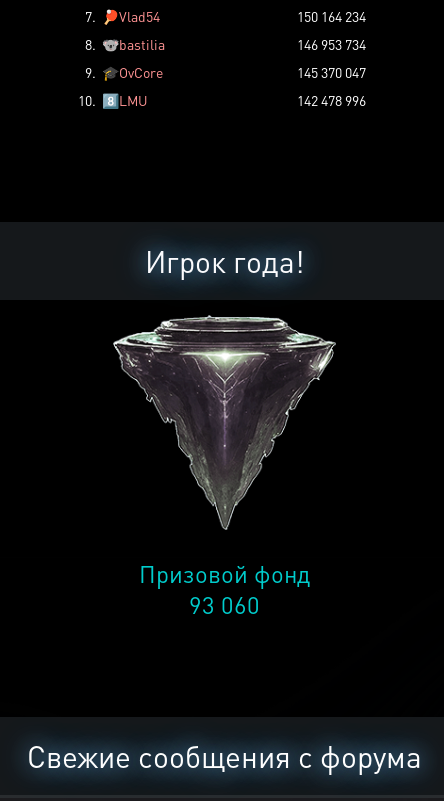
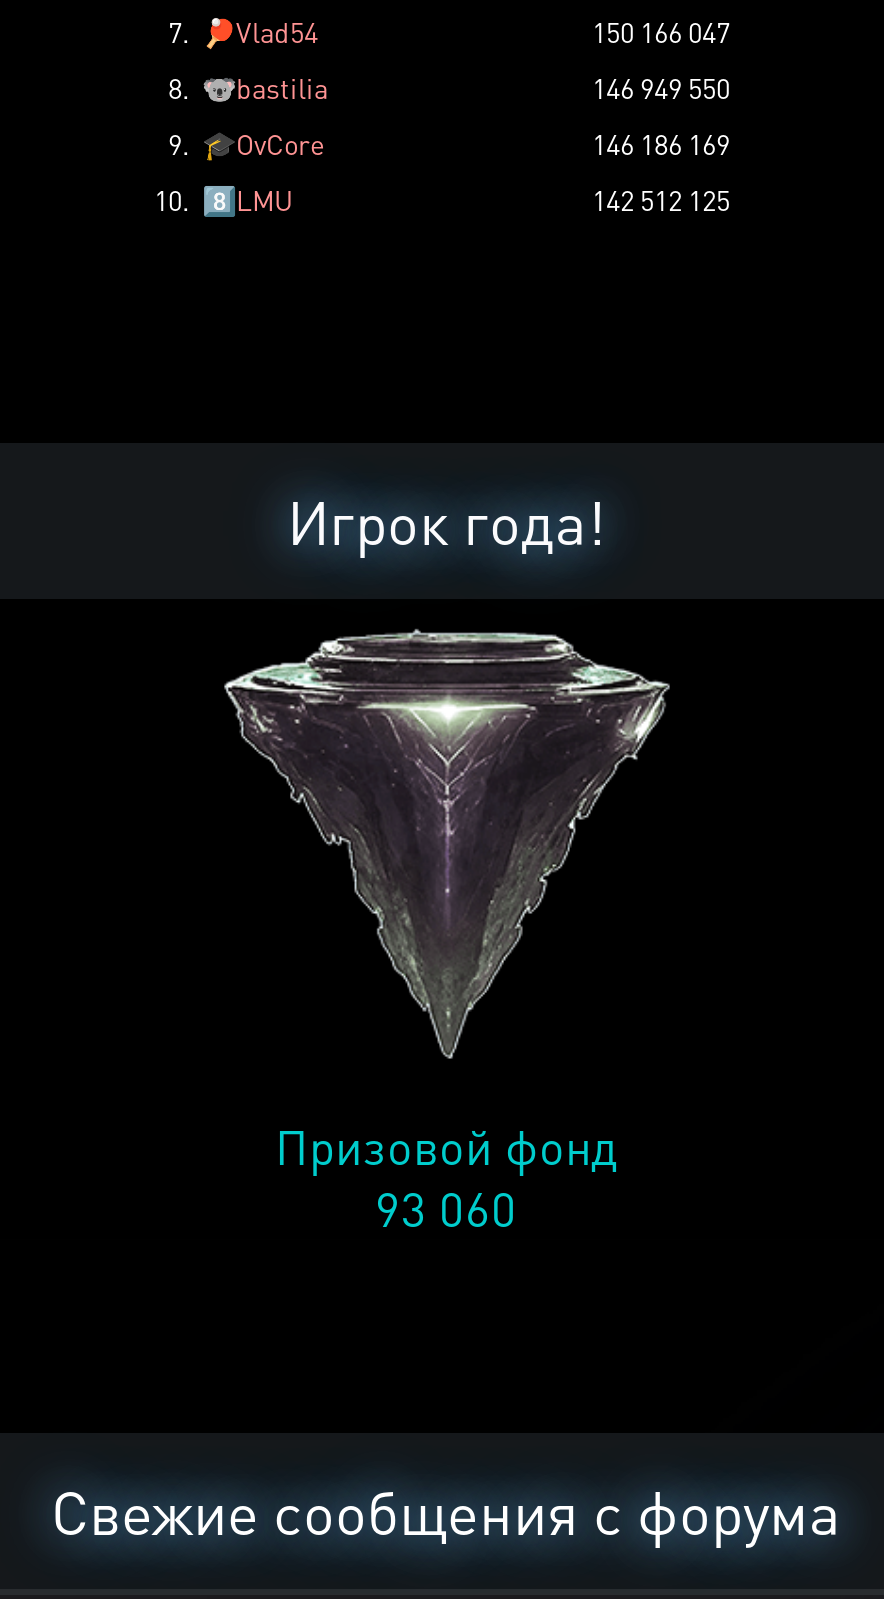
- 150 164 234
+ 150 166 047

- 146 953 734
+ 146 949 550

- 145 370 047
+ 146 186 169

- 142 478 996
+ 142 512 125
